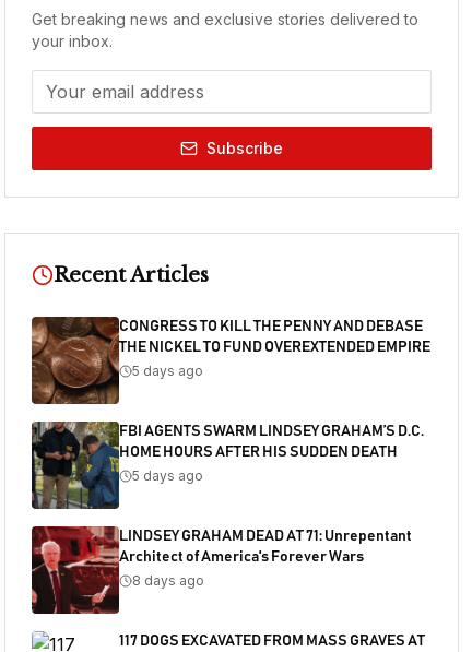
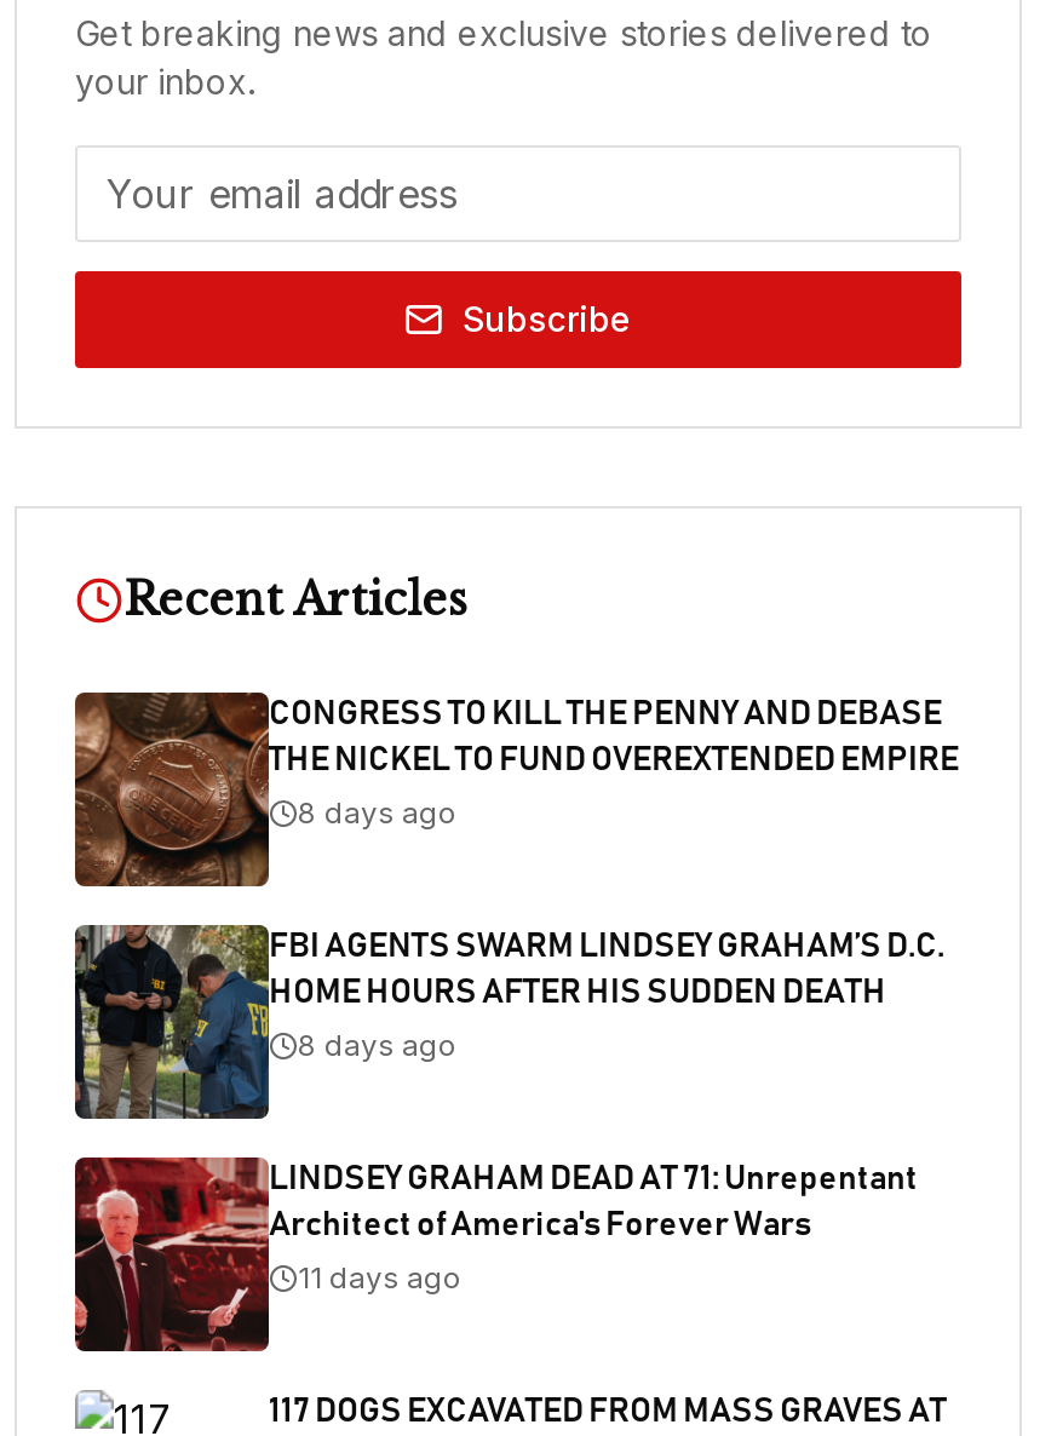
- 5 days ago
+ 8 days ago

- 5 days ago
+ 8 days ago

- 8 days ago
+ 11 days ago
